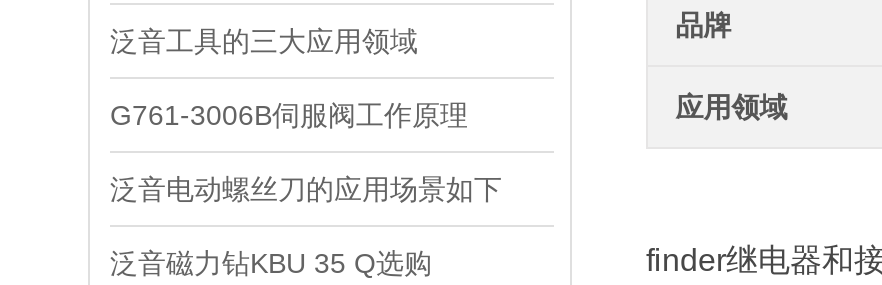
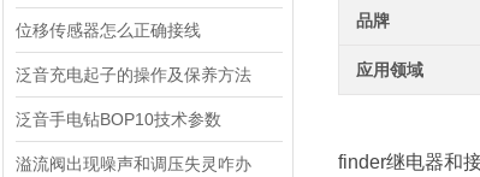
- 泛音工具的三大应用领域
+ 位移传感器怎么正确接线

- G761-3006B伺服阀工作原理
+ 泛音充电起子的操作及保养方法

- 泛音电动螺丝刀的应用场景如下
+ 泛音手电钻BOP10技术参数

- 泛音磁力钻KBU 35 Q选购
+ 溢流阀出现噪声和调压失灵咋办
